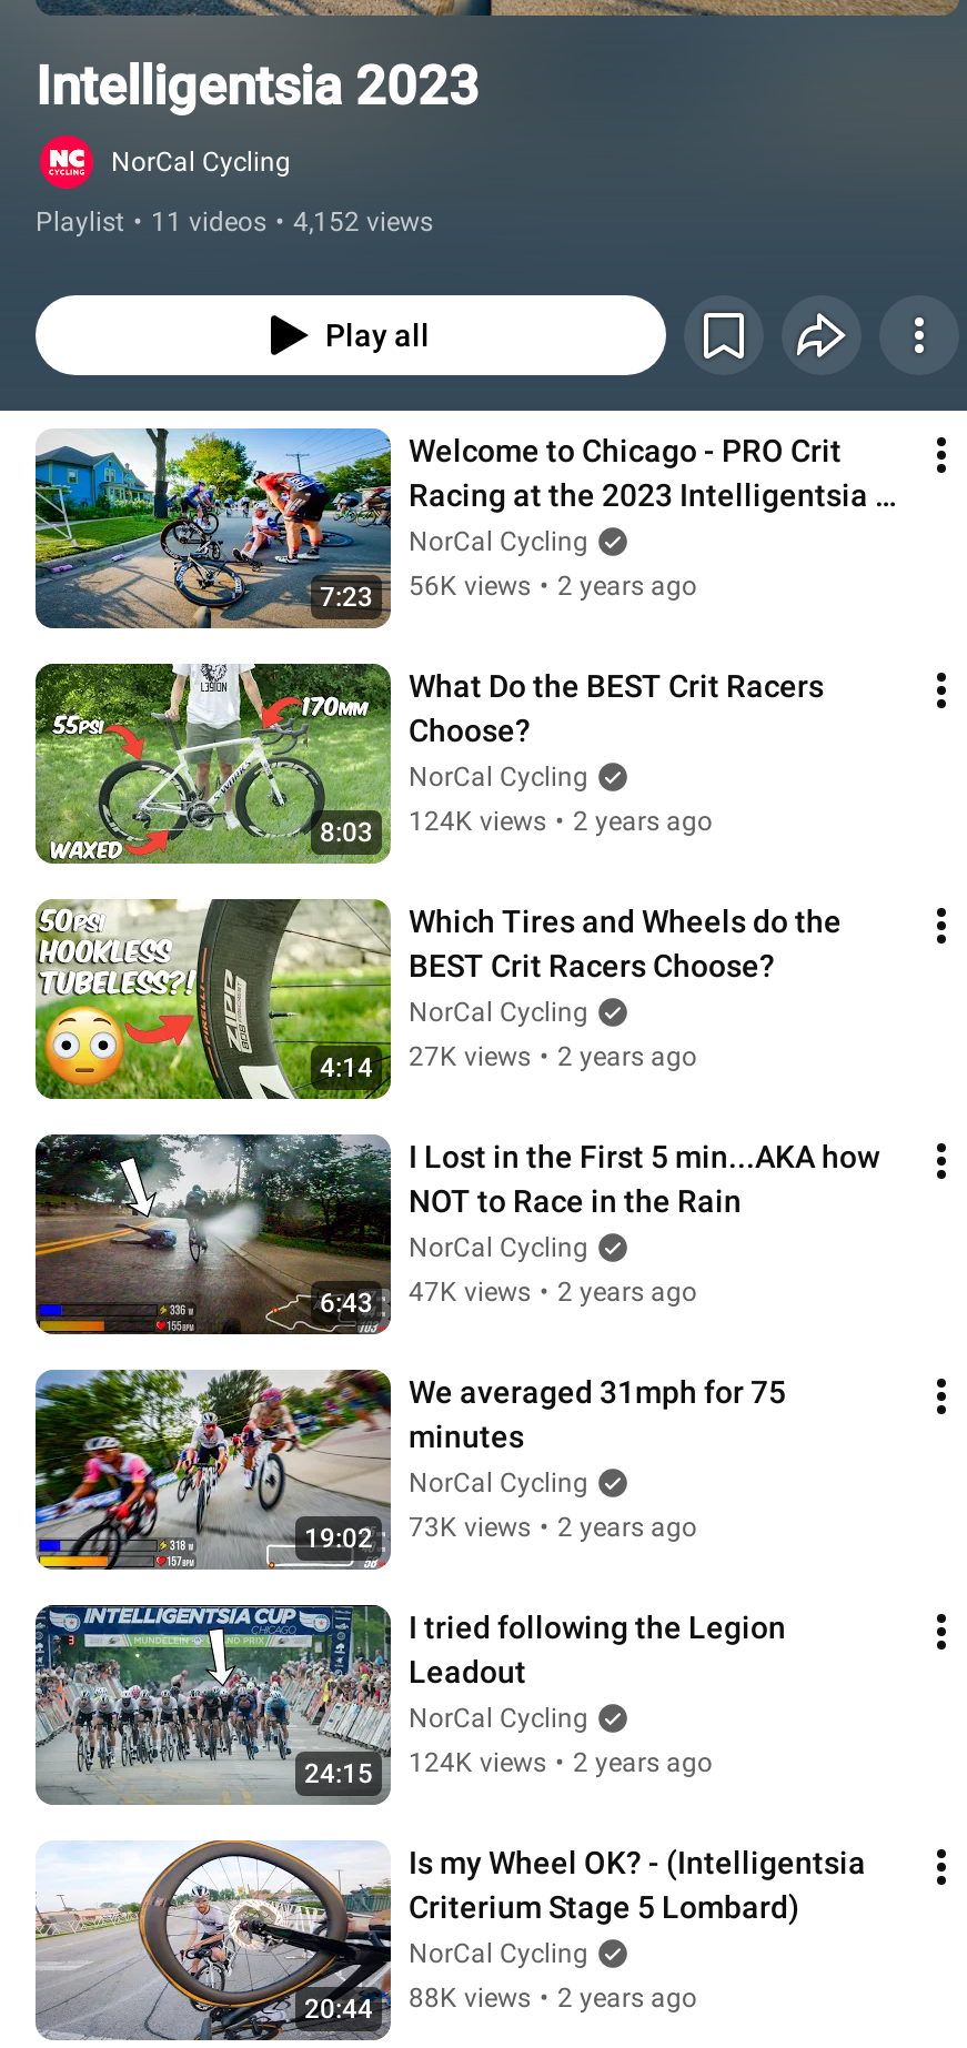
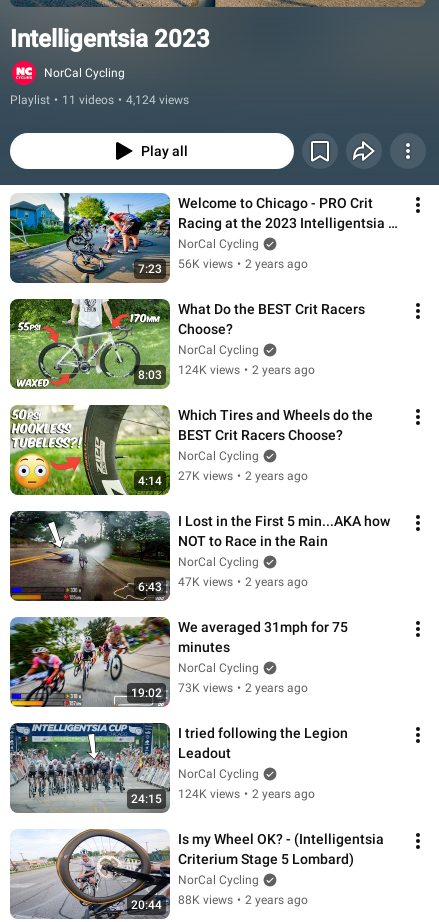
- Playlist • 11 videos • 4,152 views
+ Playlist • 11 videos • 4,124 views
